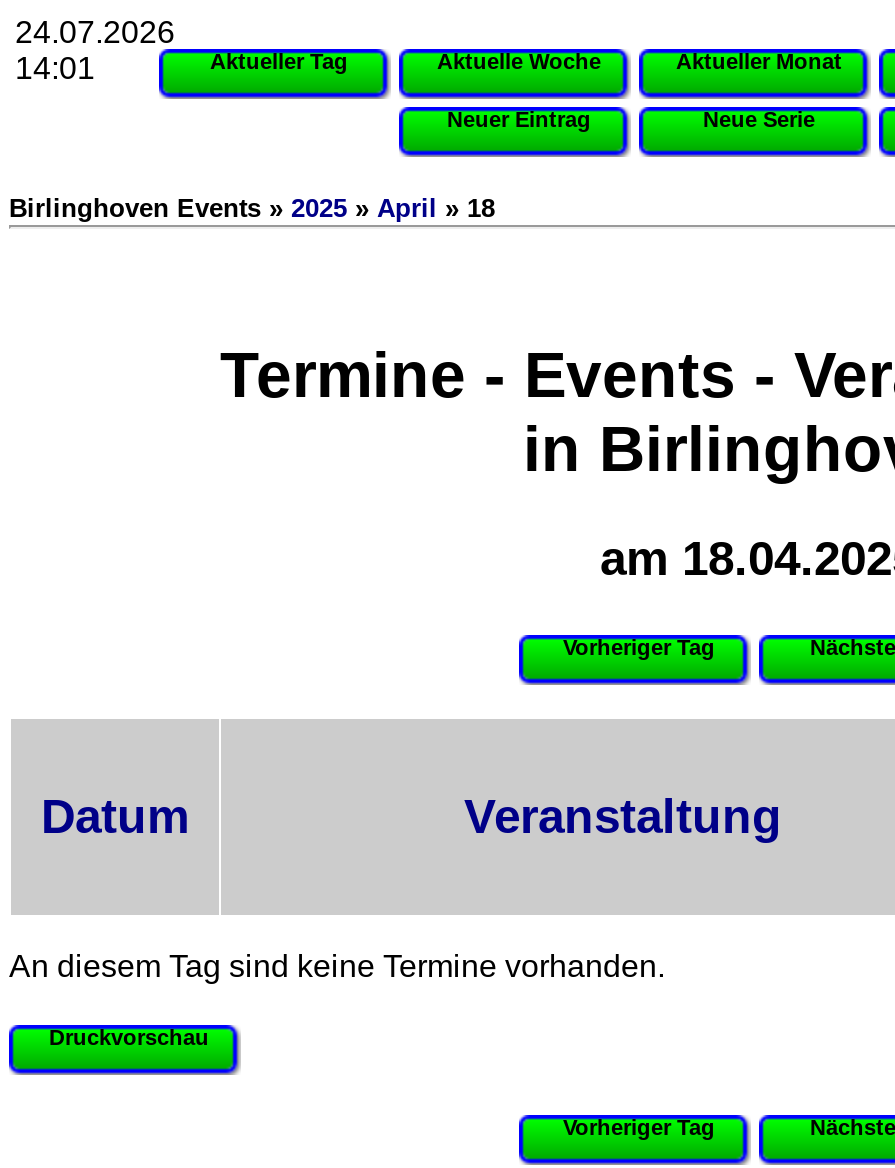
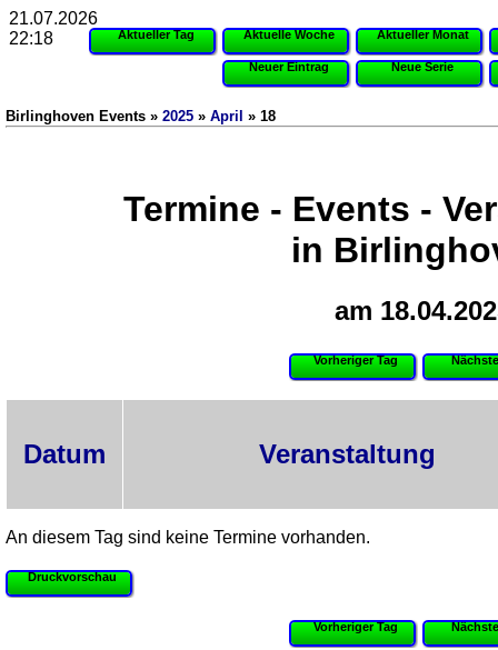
- 24.07.2026
+ 21.07.2026

- 14:01
+ 22:18
